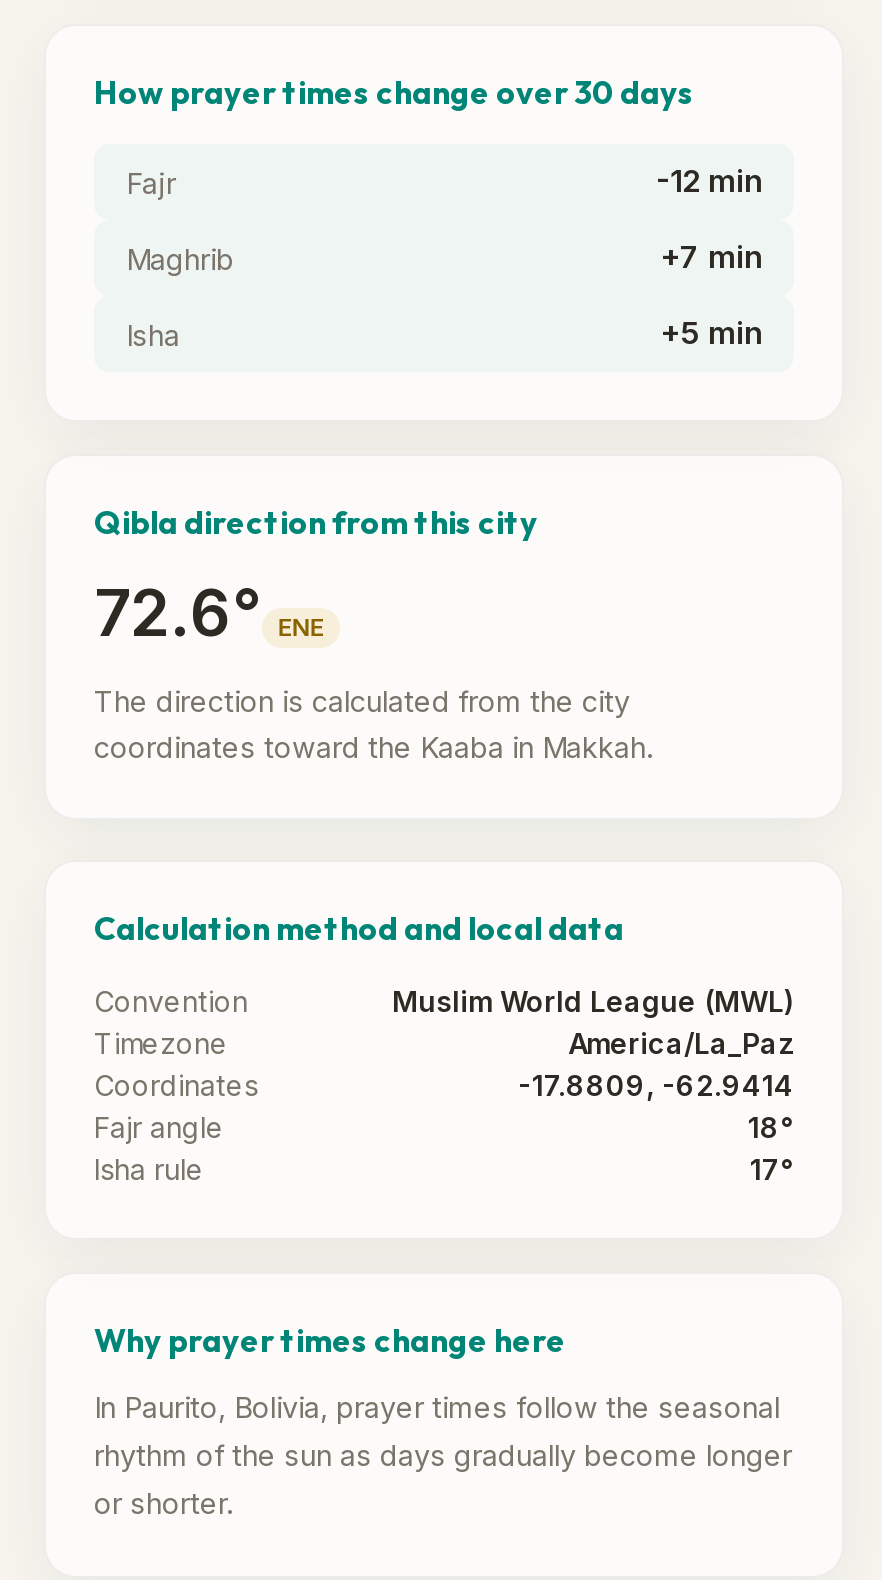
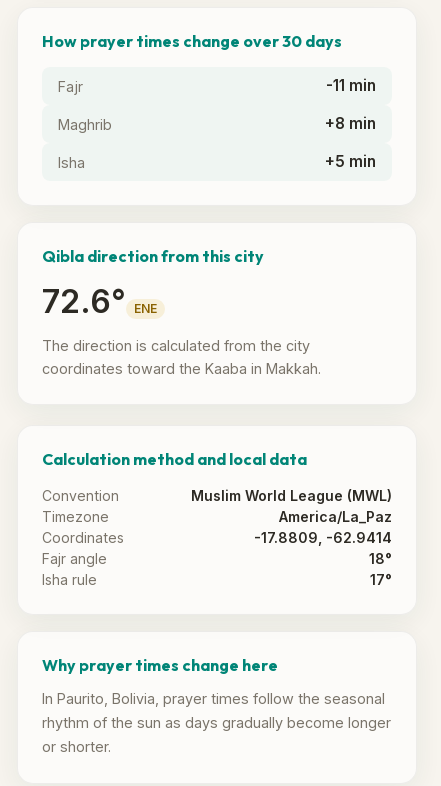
- -12 min
+ -11 min

- +7 min
+ +8 min
